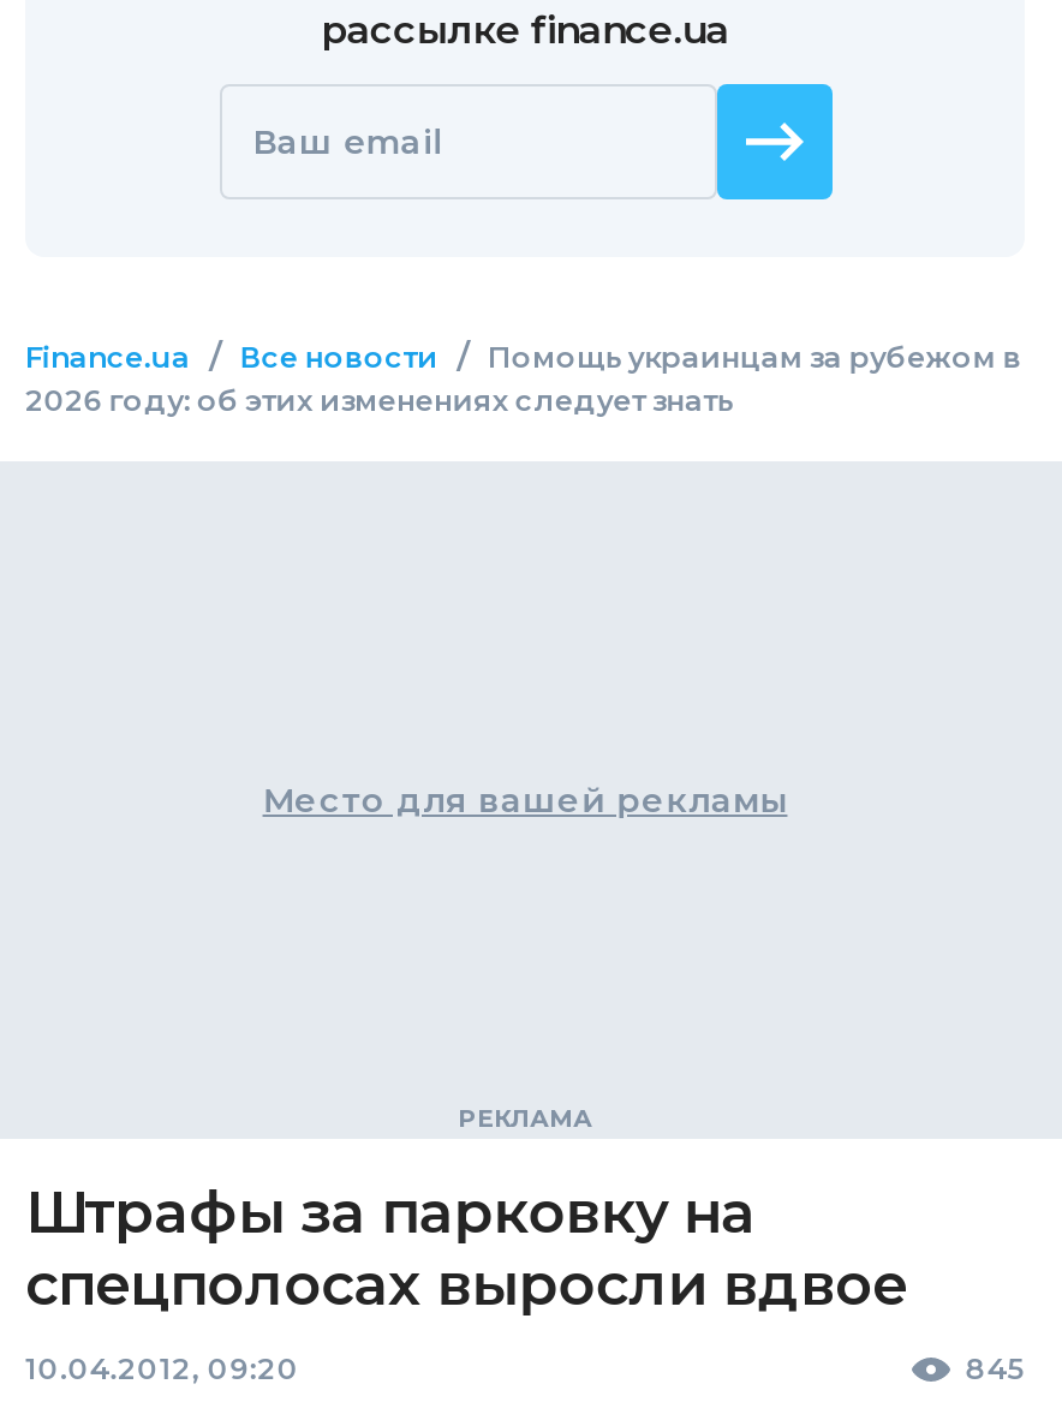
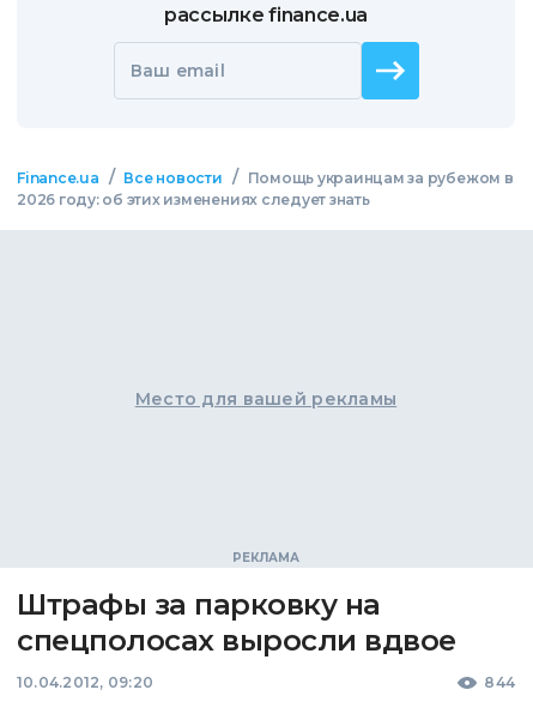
- 845
+ 844
